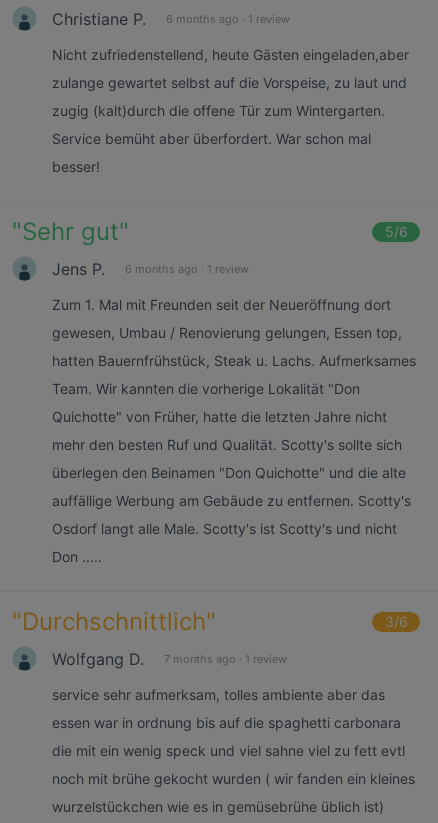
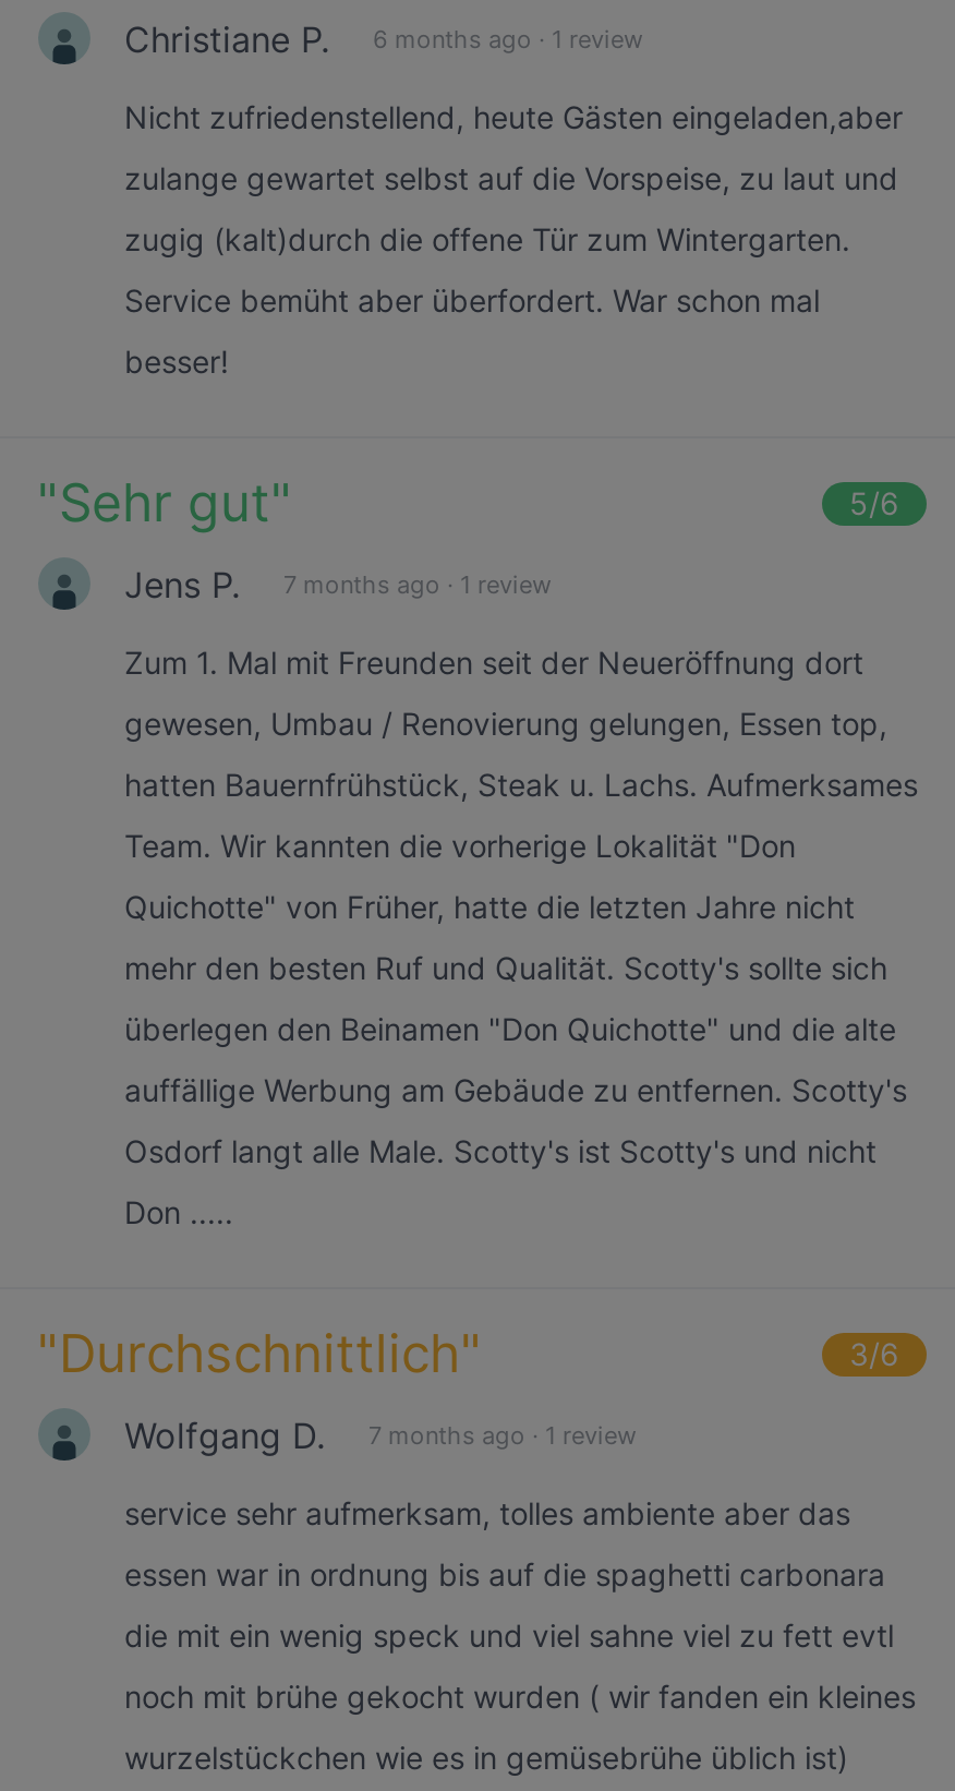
- 6 months ago · 1 review
+ 7 months ago · 1 review
